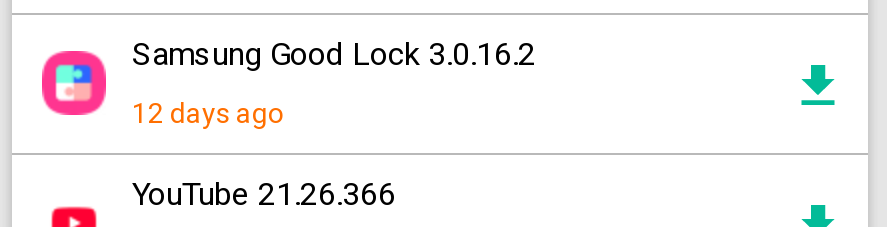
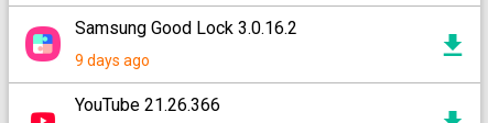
- 12 days ago
+ 9 days ago
